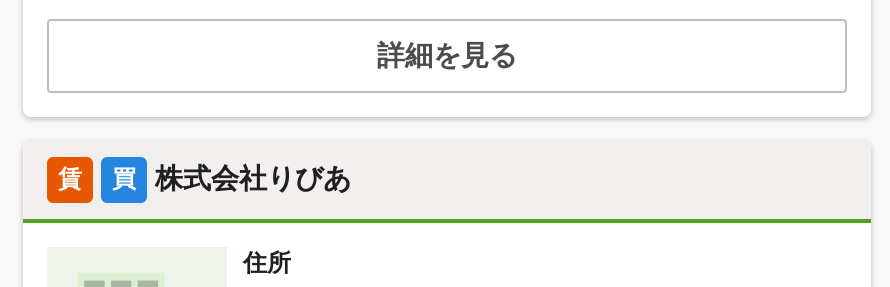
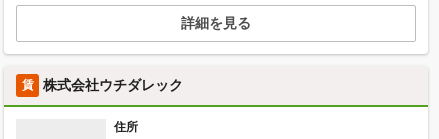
- 買
- 株式会社りびあ
+ 株式会社ウチダレック
